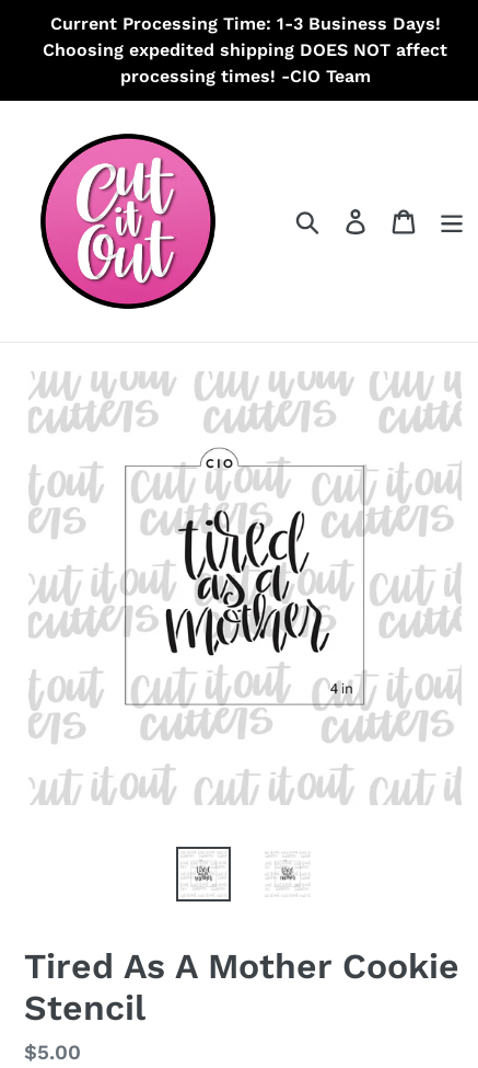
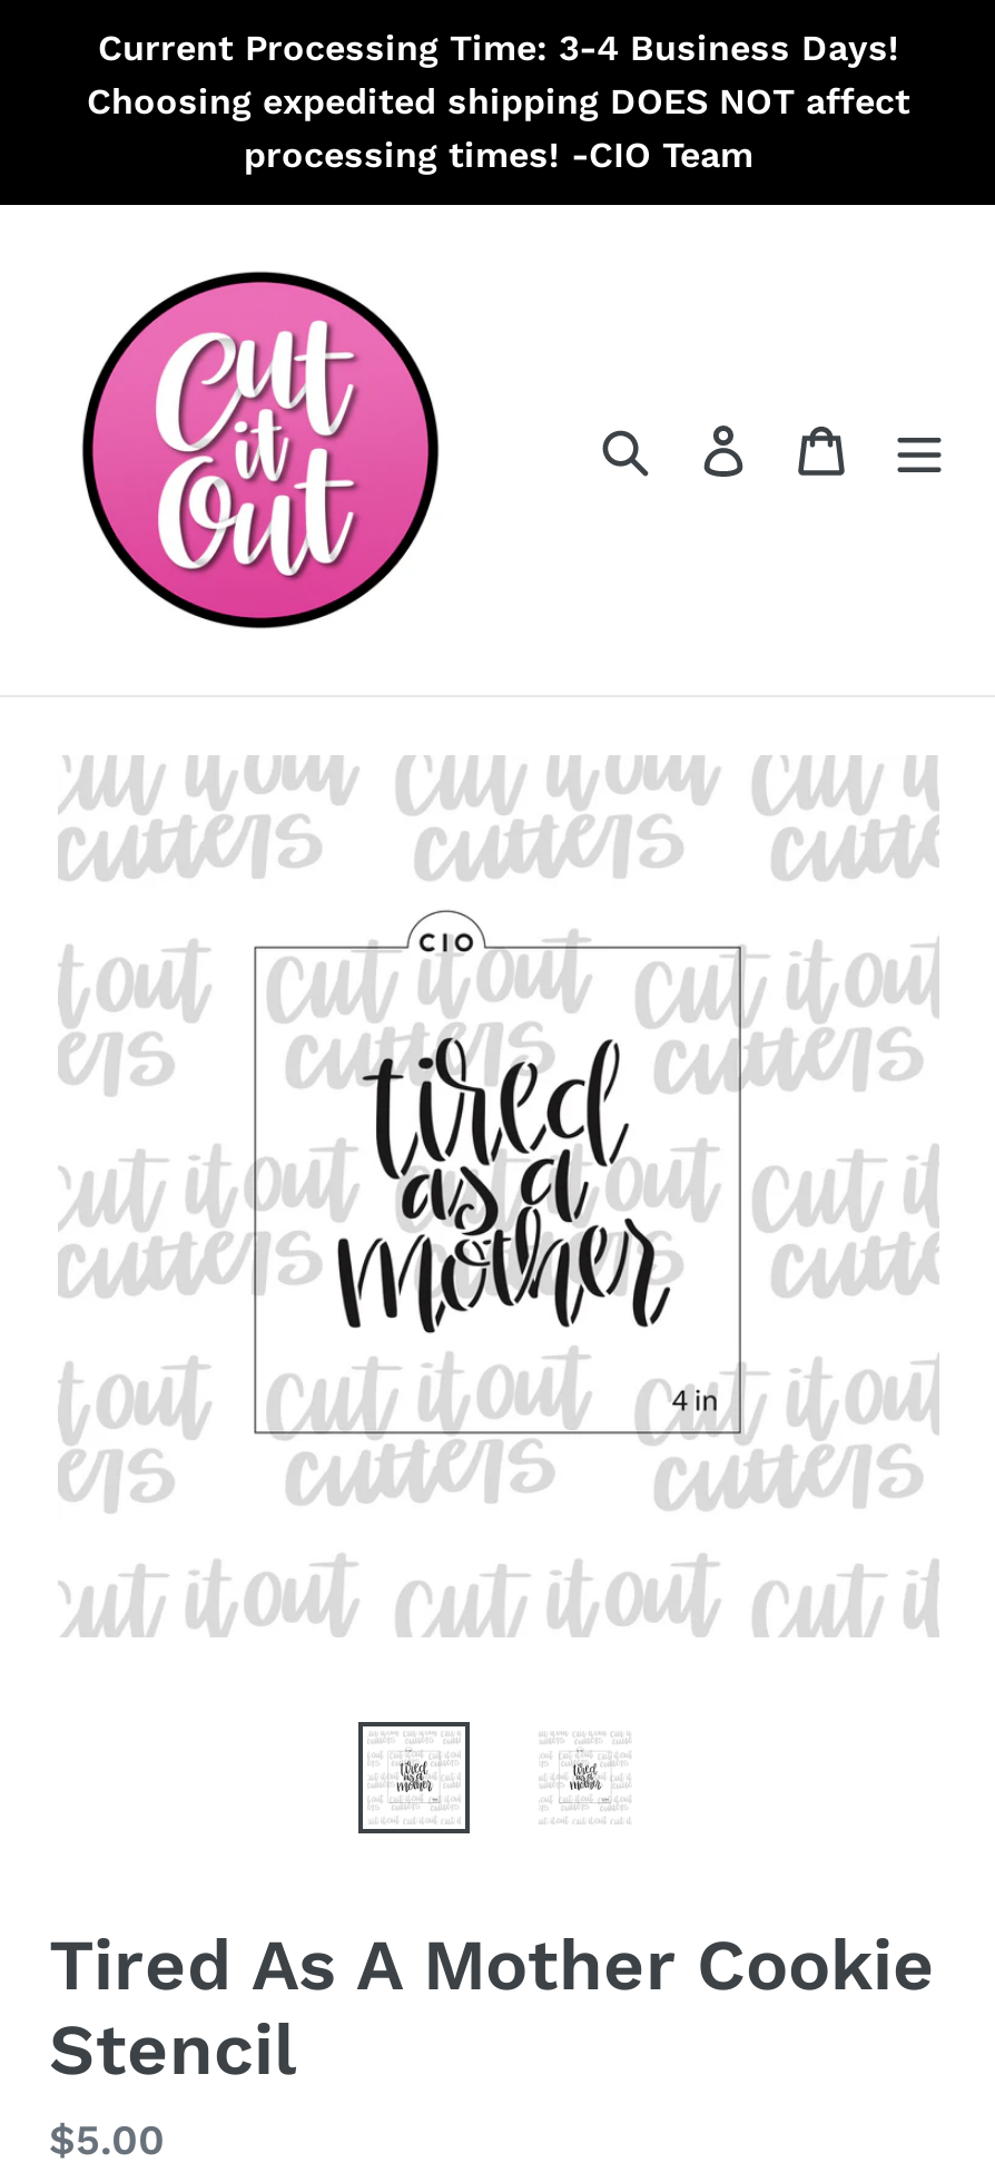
- Current Processing Time: 1-3 Business Days!
+ Current Processing Time: 3-4 Business Days!
